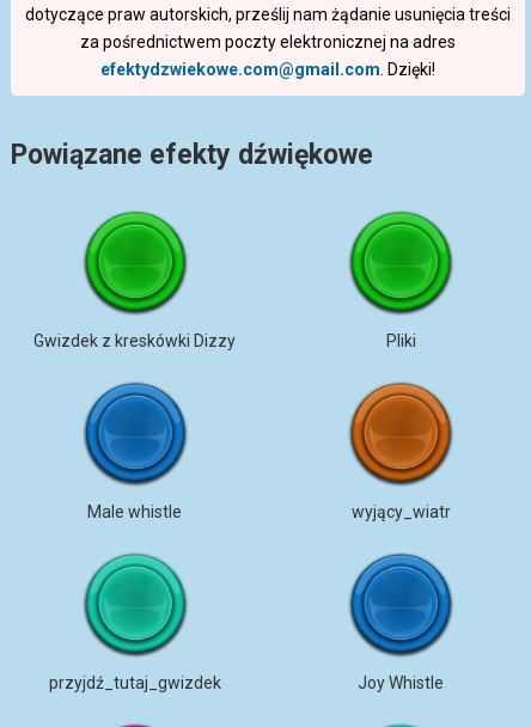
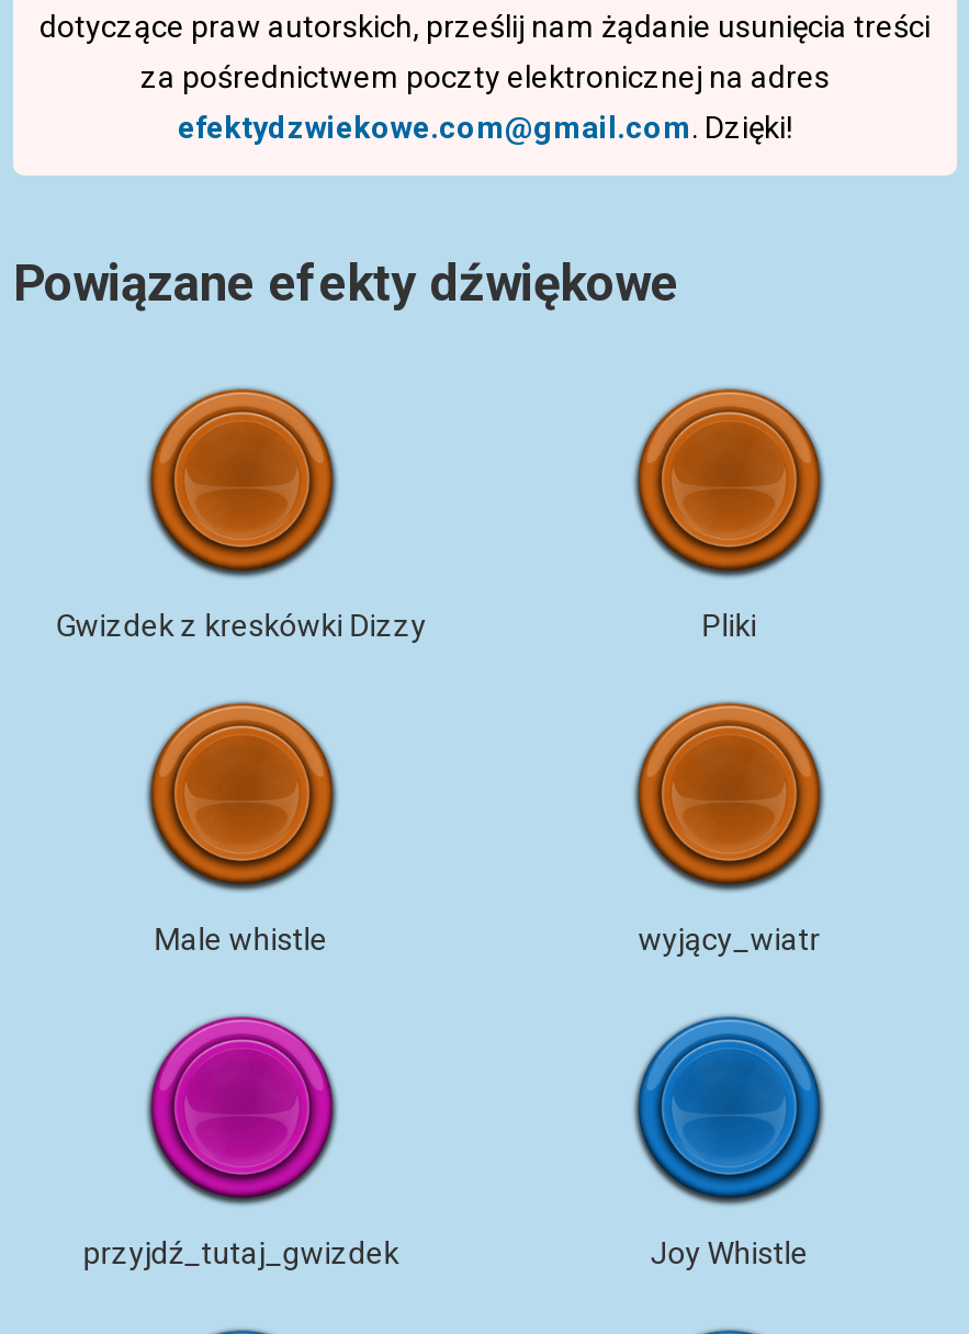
- [image]
+ [image]

- [image]
+ [image]

- [image]
+ [image]

- [image]
+ [image]
